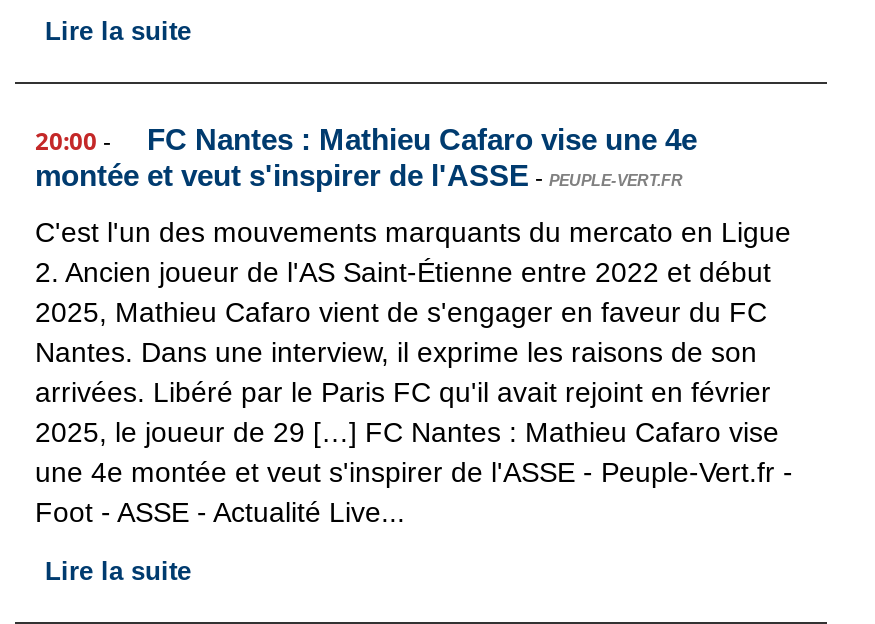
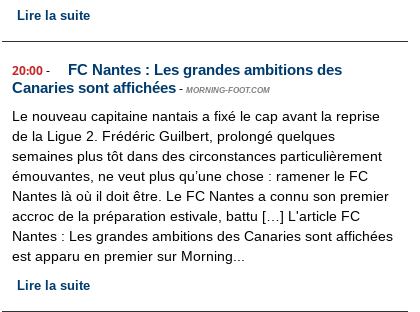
- FC Nantes : Mathieu Cafaro vise une 4e
- montée et veut s'inspirer de l'ASSE - PEUPLE-VERT.FR
+ FC Nantes : Les grandes ambitions des
+ Canaries sont affichées - MORNING-FOOT.COM

- C'est l'un des mouvements marquants du mercato en Ligue
- 2. Ancien joueur de l'AS Saint-Étienne entre 2022 et début
- 2025, Mathieu Cafaro vient de s'engager en faveur du FC
- Nantes. Dans une interview, il exprime les raisons de son
- arrivées. Libéré par le Paris FC qu'il avait rejoint en février
- 2025, le joueur de 29 […] FC Nantes : Mathieu Cafaro vise
- une 4e montée et veut s'inspirer de l'ASSE - Peuple-Vert.fr -
- Foot - ASSE - Actualité Live...
+ Le nouveau capitaine nantais a fixé le cap avant la reprise
+ de la Ligue 2. Frédéric Guilbert, prolongé quelques
+ semaines plus tôt dans des circonstances particulièrement
+ émouvantes, ne veut plus qu’une chose : ramener le FC
+ Nantes là où il doit être. Le FC Nantes a connu son premier
+ accroc de la préparation estivale, battu […] L'article FC
+ Nantes : Les grandes ambitions des Canaries sont affichées
+ est apparu en premier sur Morning...
